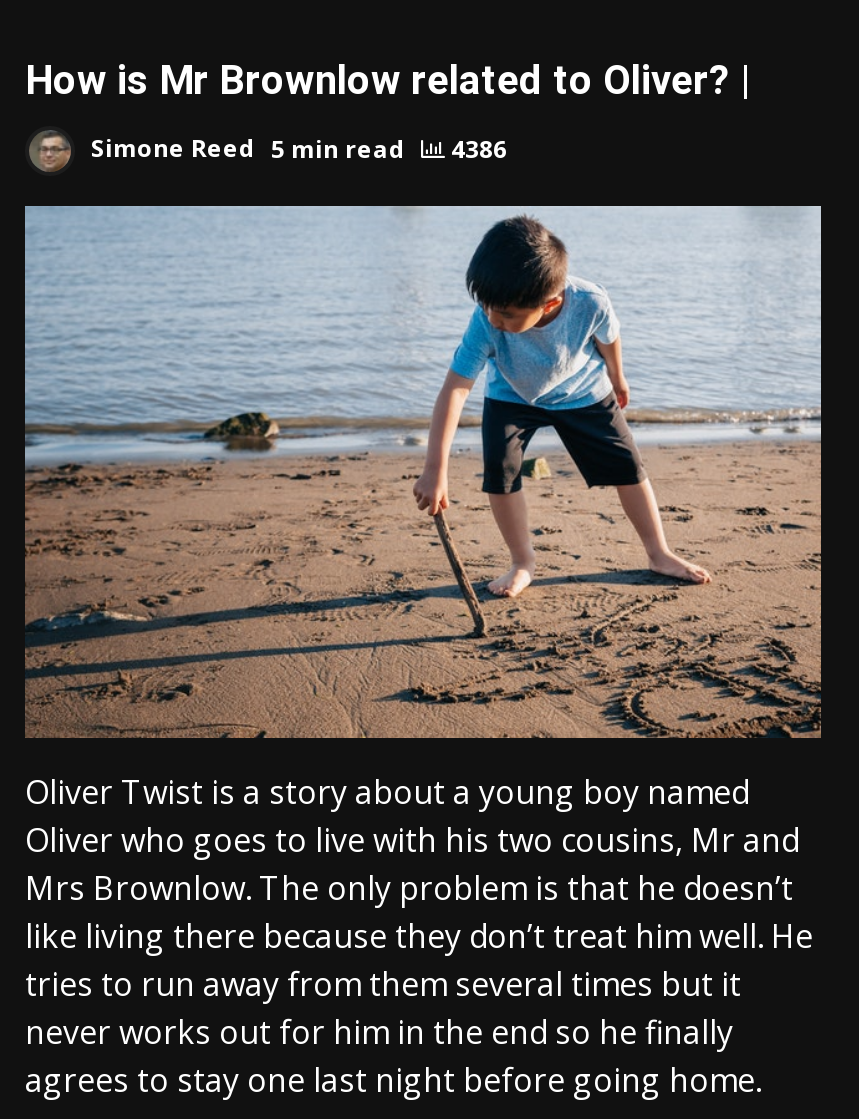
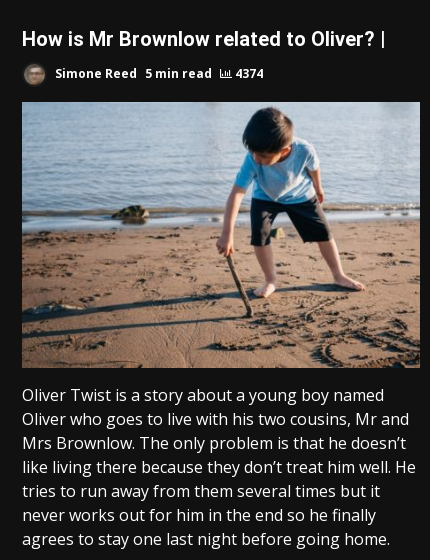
- Simone Reed 5 min read 4386
+ Simone Reed 5 min read 4374
